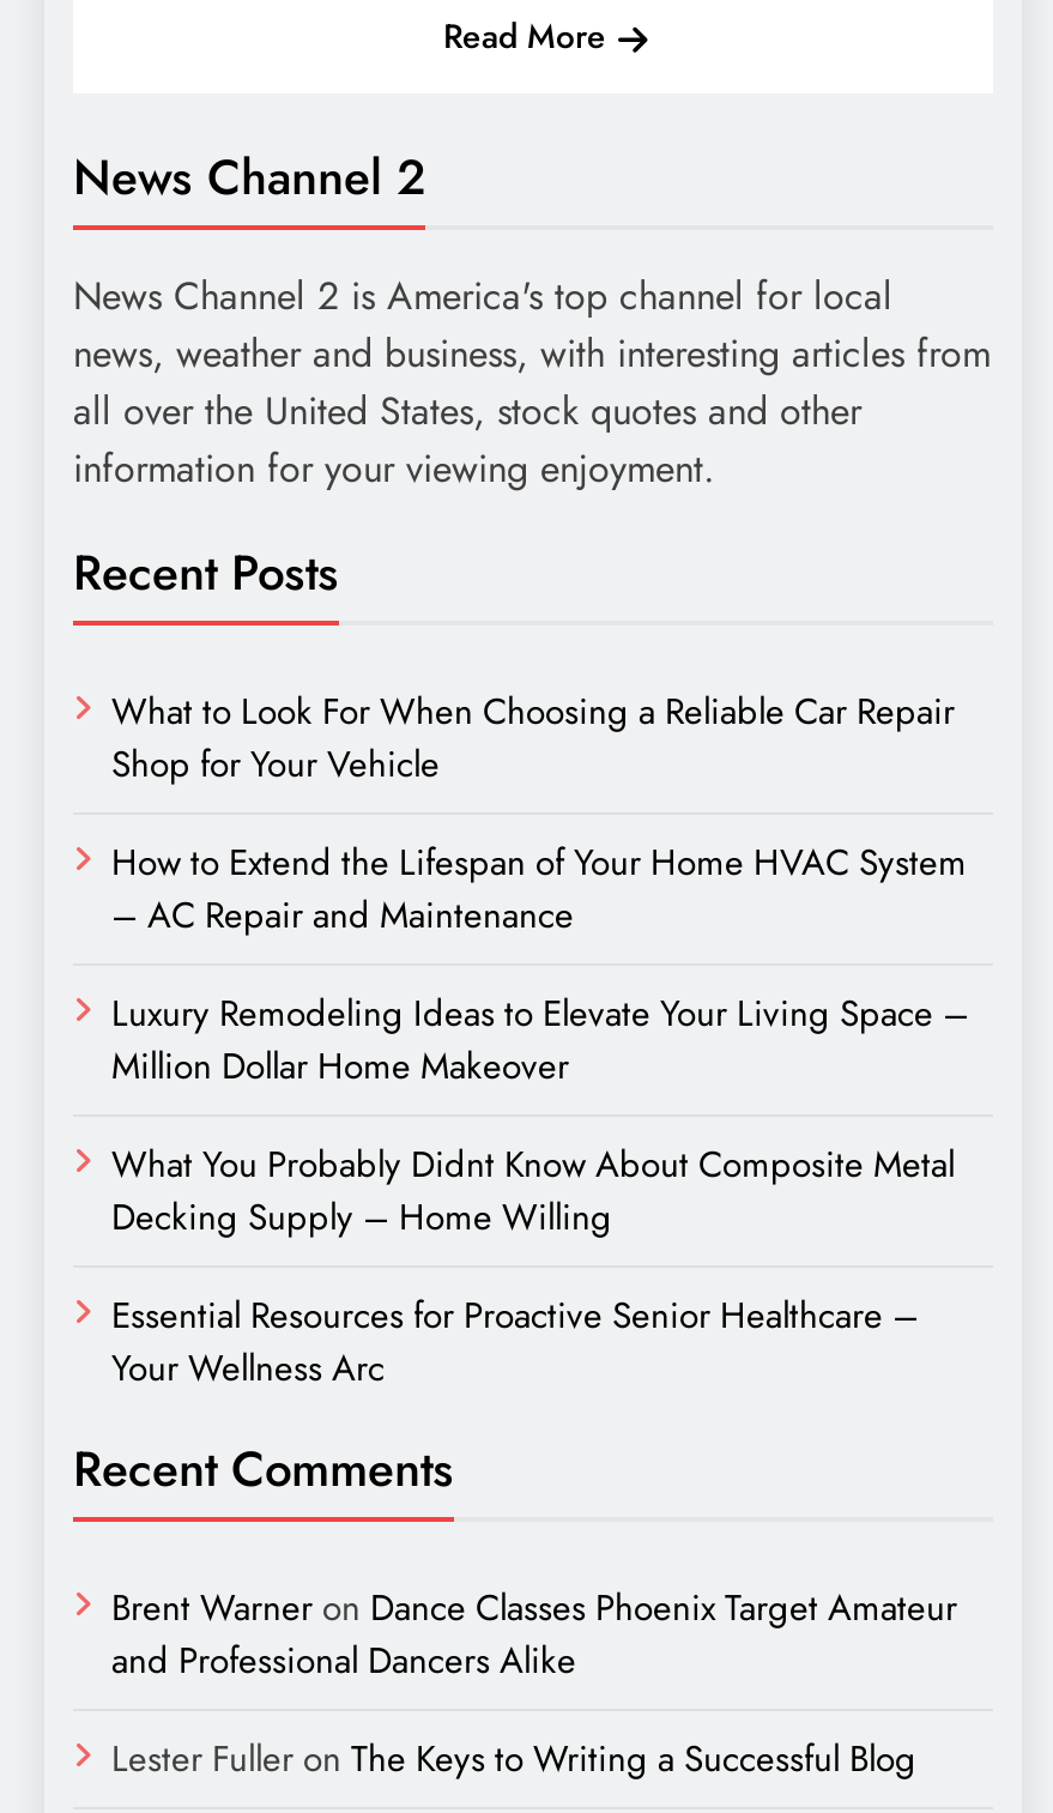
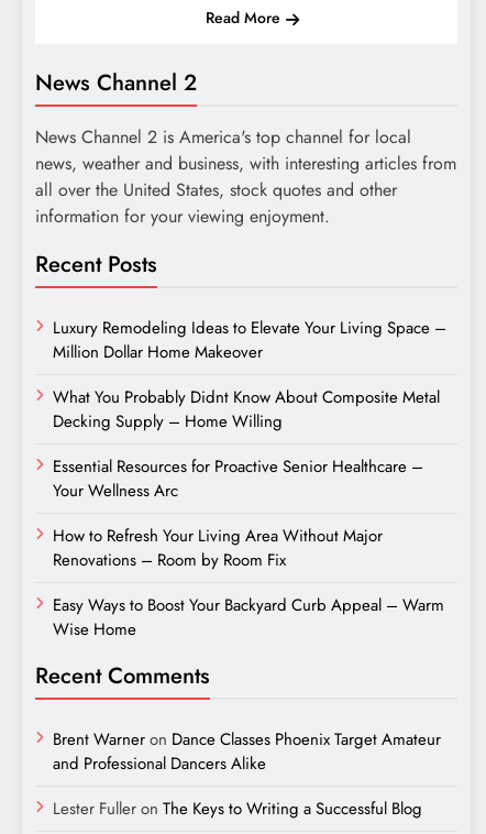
- What to Look For When Choosing a Reliable Car Repair
- Shop for Your Vehicle
- How to Extend the Lifespan of Your Home HVAC System
- – AC Repair and Maintenance

moved up: Luxury Remodeling Ideas to Elevate Your Living Space – | Million Dollar Home Makeover | What You Probably Didnt Know About Composite Metal | Decking Supply – Home Willing | Essential Resources for Proactive Senior Healthcare – | Your Wellness Arc

+ How to Refresh Your Living Area Without Major
+ Renovations – Room by Room Fix
+ Easy Ways to Boost Your Backyard Curb Appeal – Warm
+ Wise Home
